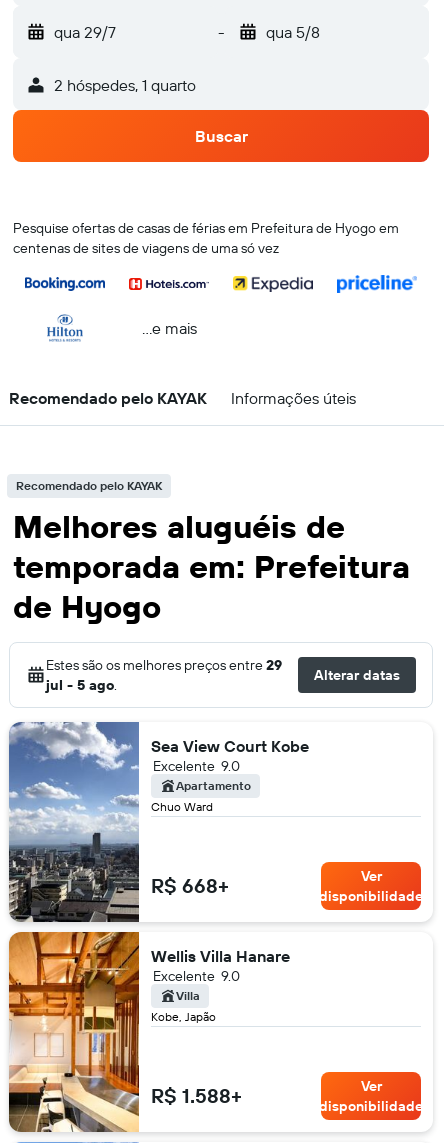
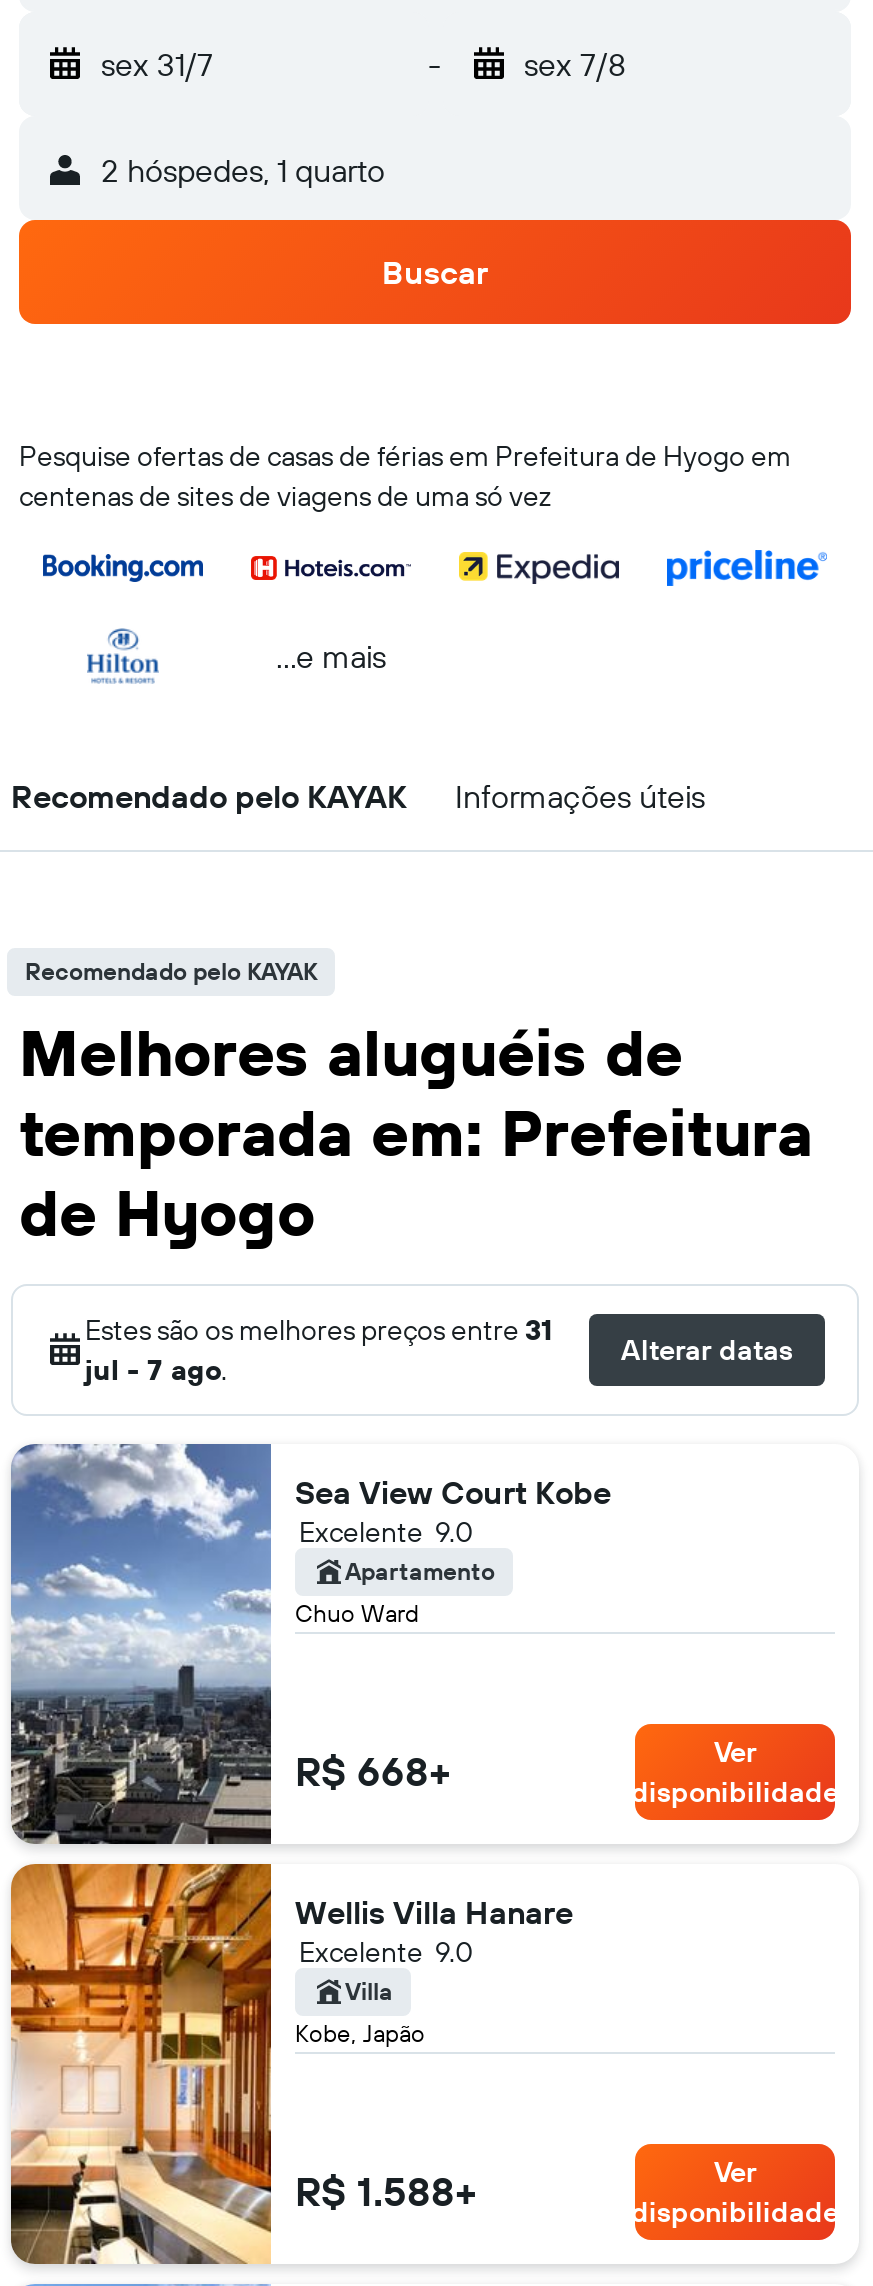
- qua 29/7
+ sex 31/7

- qua 5/8
+ sex 7/8

- Estes são os melhores preços entre 29
+ Estes são os melhores preços entre 31

- jul - 5 ago.
+ jul - 7 ago.
